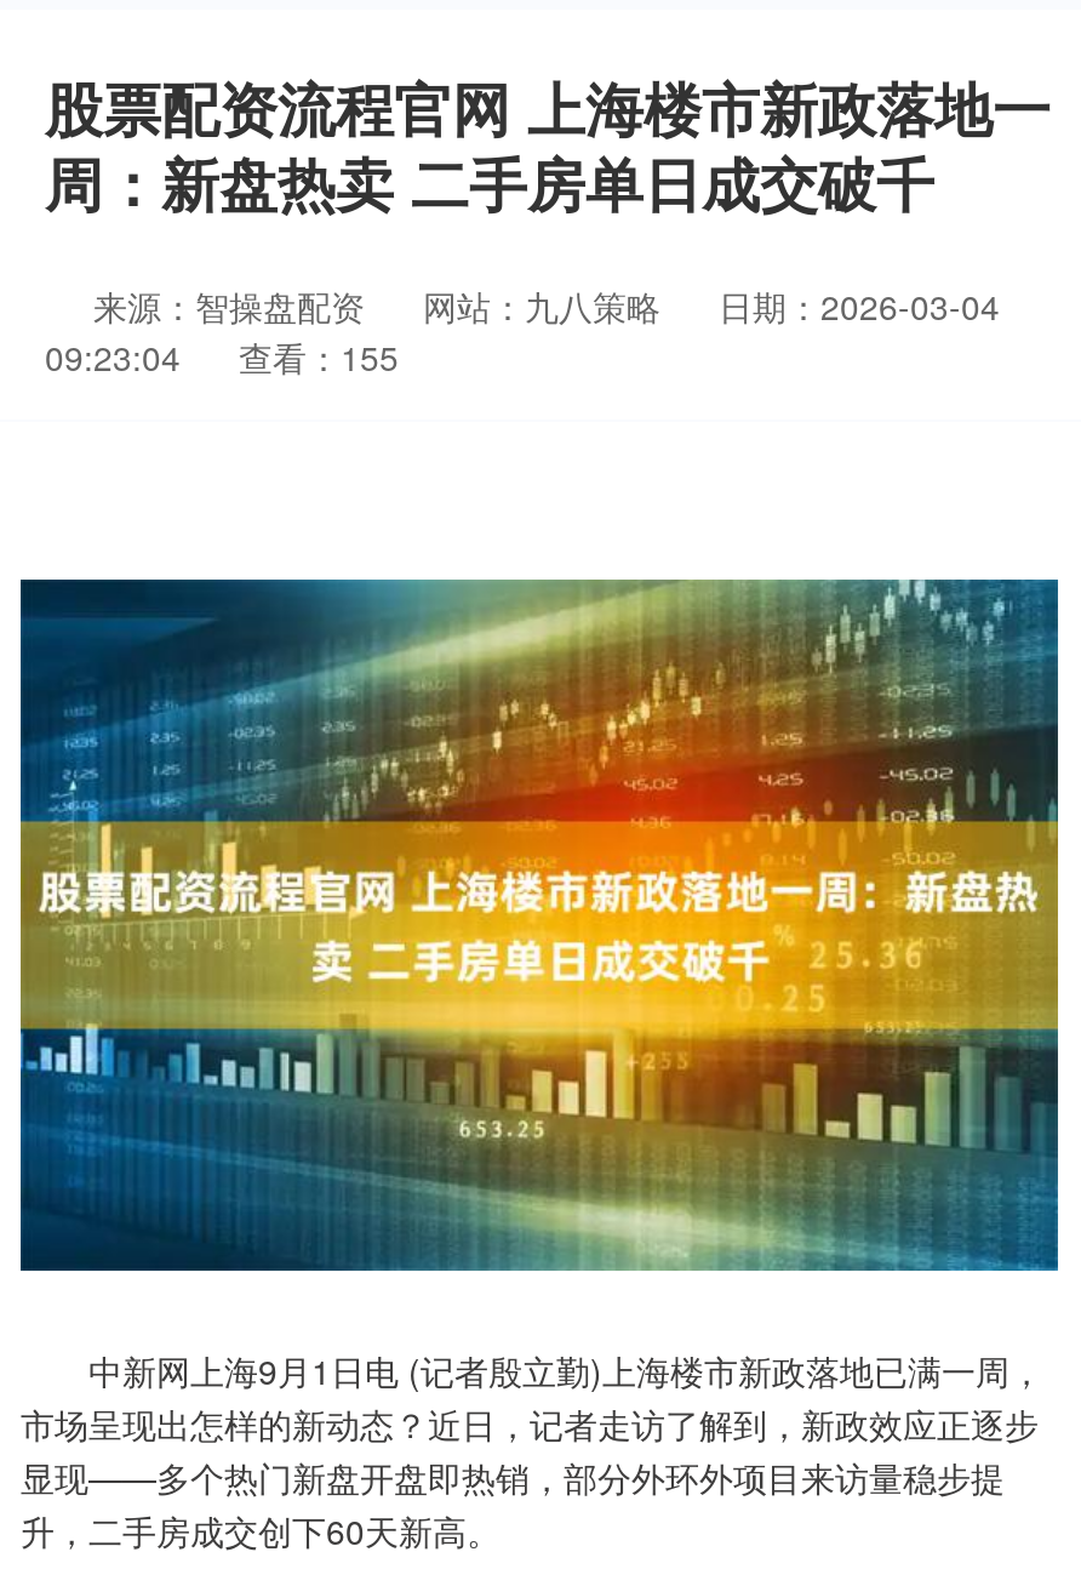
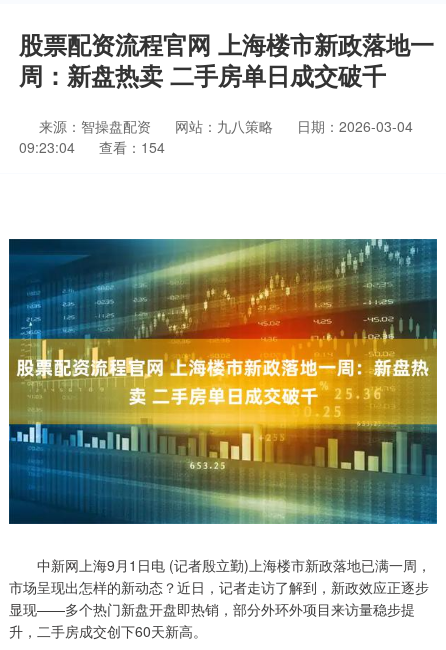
- 09:23:04 查看：155
+ 09:23:04 查看：154
